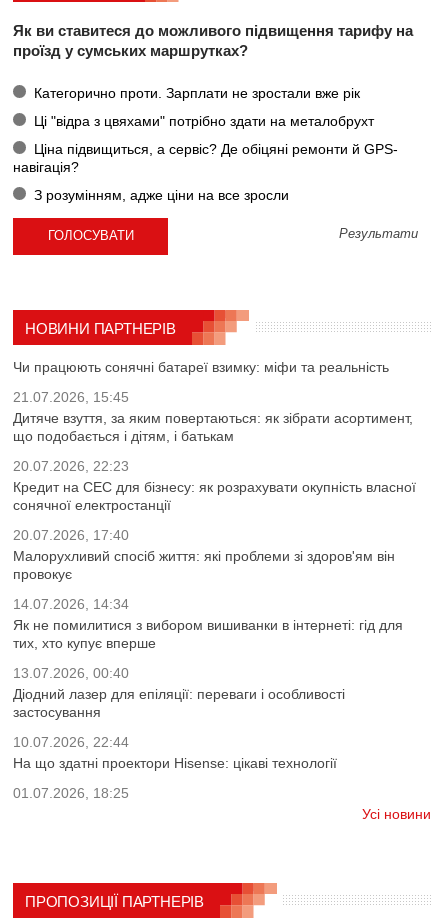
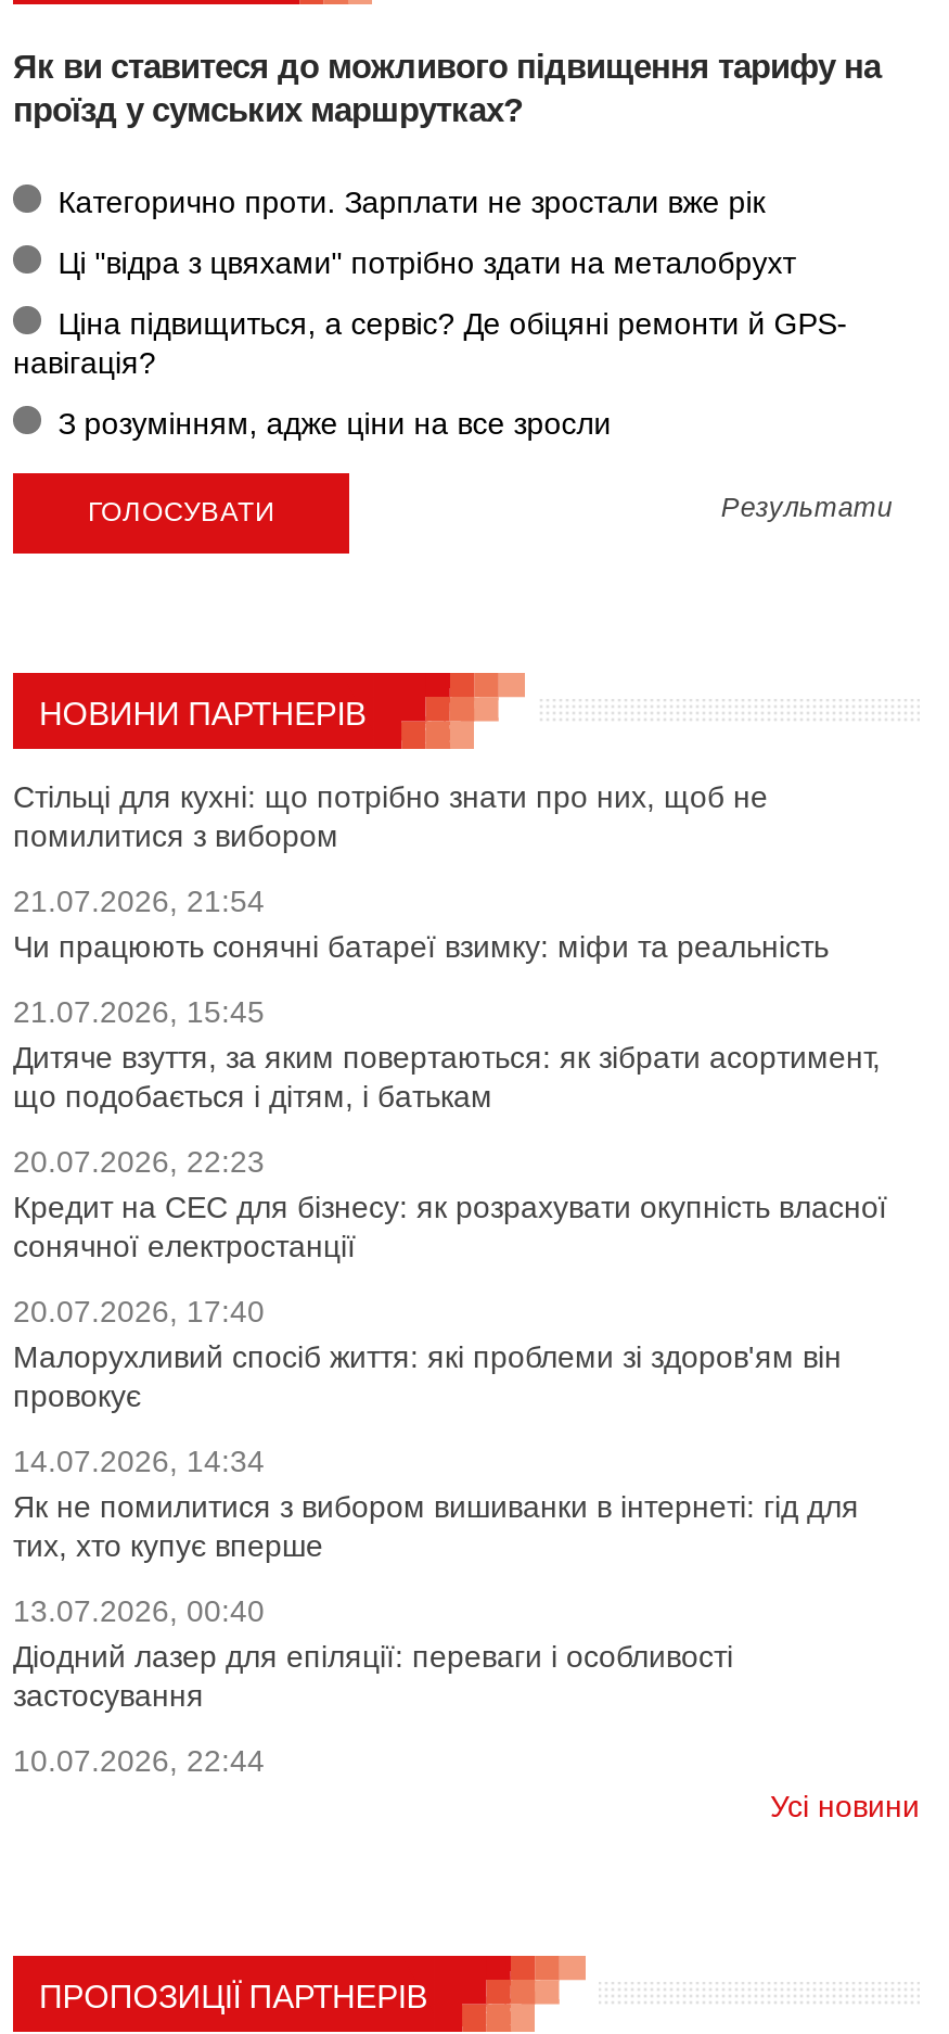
+ Стільці для кухні: що потрібно знати про них, щоб не
+ помилитися з вибором
+ 21.07.2026, 21:54

moved down: Чи працюють сонячні батареї взимку: міфи та реальність | 21.07.2026, 15:45 | Дитяче взуття, за яким повертаються: як зібрати асортимент, | ... | застосування | 10.07.2026, 22:44

- На що здатні проектори Hisense: цікаві технології
- 01.07.2026, 18:25
